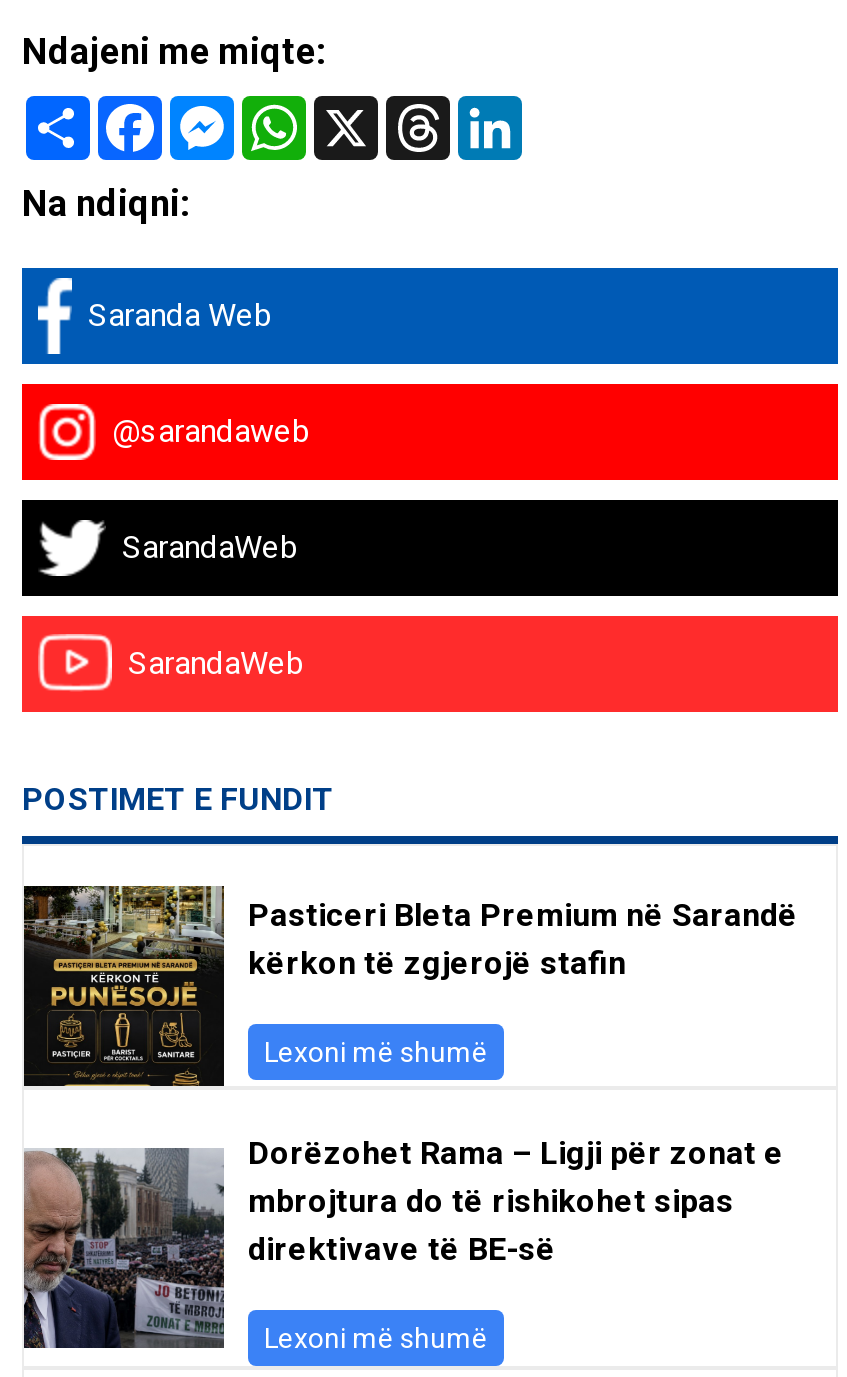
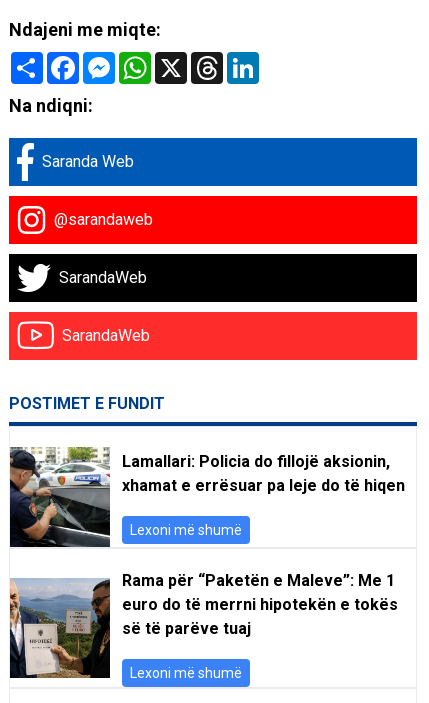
- [image]
- Pasticeri Bleta Premium në Sarandë
- kërkon të zgjerojë stafin
+ [image]
+ Lamallari: Policia do fillojë aksionin,
+ xhamat e errësuar pa leje do të hiqen

- [image]
- Dorëzohet Rama – Ligji për zonat e
- mbrojtura do të rishikohet sipas
- direktivave të BE-së
+ [image]
+ Rama për “Paketën e Maleve”: Me 1
+ euro do të merrni hipotekën e tokës
+ së të parëve tuaj
